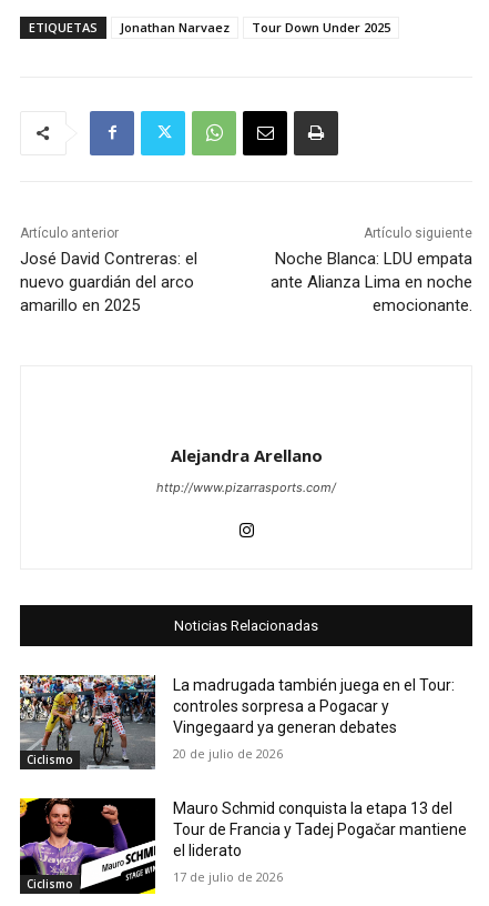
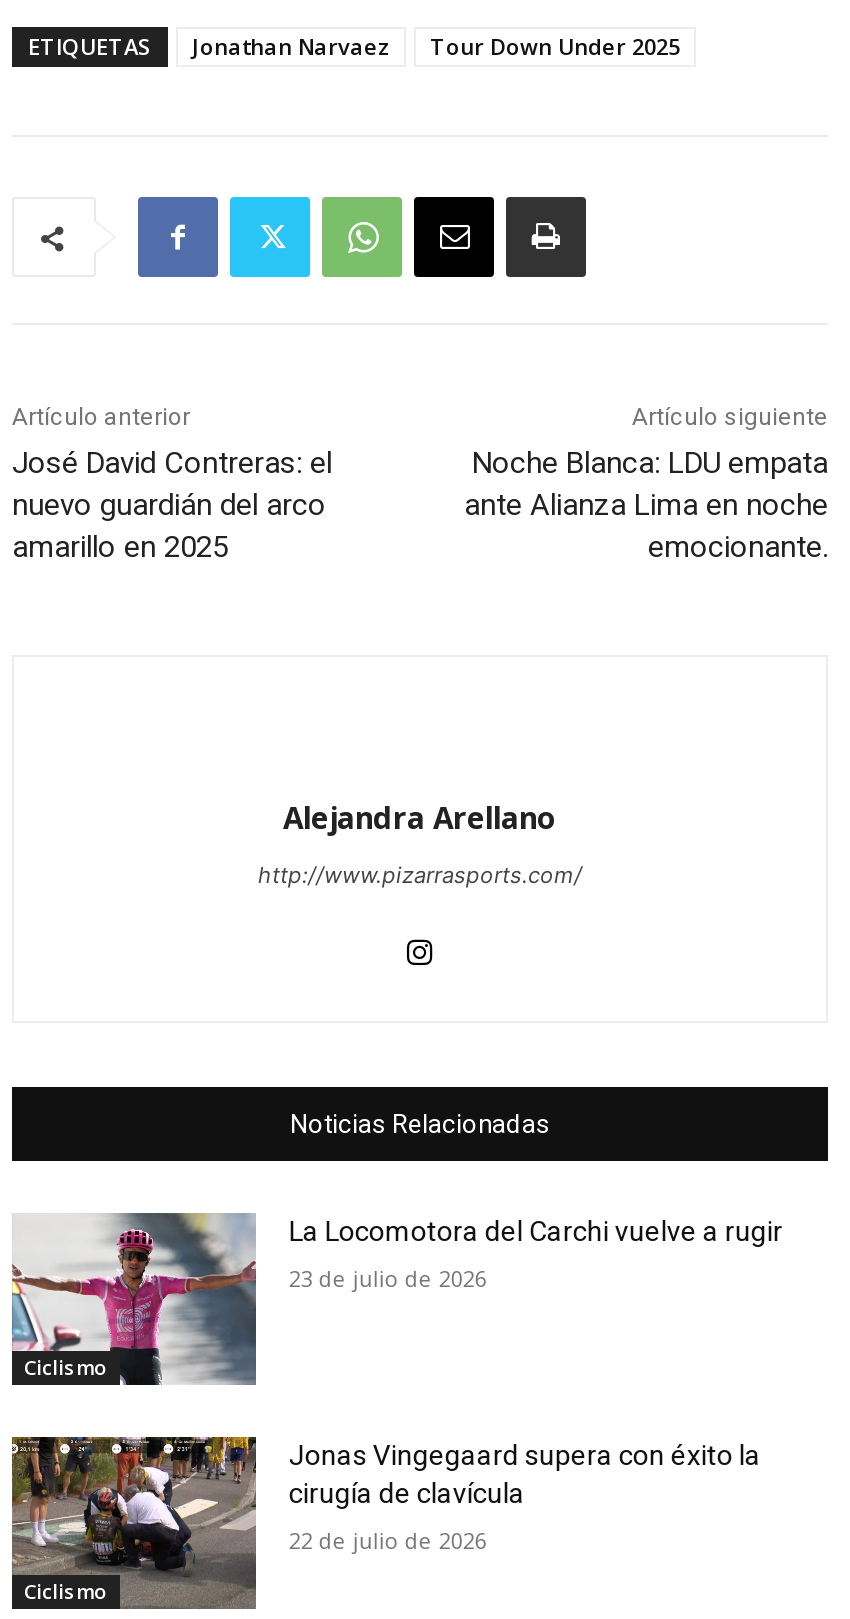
- [image]
- La madrugada también juega en el Tour:
- controles sorpresa a Pogacar y
- Vingegaard ya generan debates
+ [image]
+ La Locomotora del Carchi vuelve a rugir

- 20 de julio de 2026
+ 23 de julio de 2026

- [image]
- Mauro Schmid conquista la etapa 13 del
- Tour de Francia y Tadej Pogačar mantiene
- el liderato
+ [image]
+ Jonas Vingegaard supera con éxito la
+ cirugía de clavícula

- 17 de julio de 2026
+ 22 de julio de 2026
